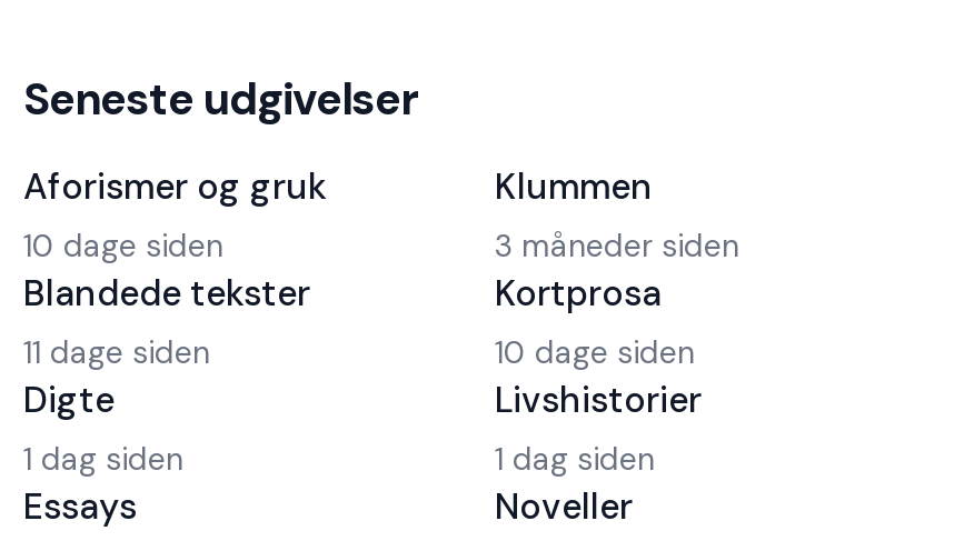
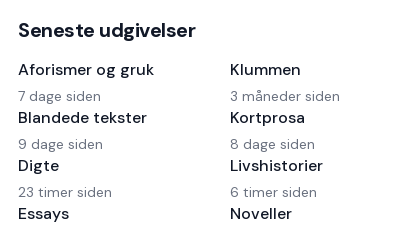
- 10 dage siden
+ 7 dage siden

- 11 dage siden
+ 9 dage siden

- 10 dage siden
+ 8 dage siden

- 1 dag siden
+ 23 timer siden

- 1 dag siden
+ 6 timer siden
